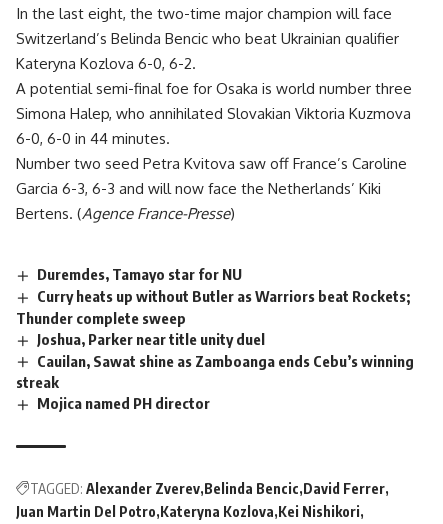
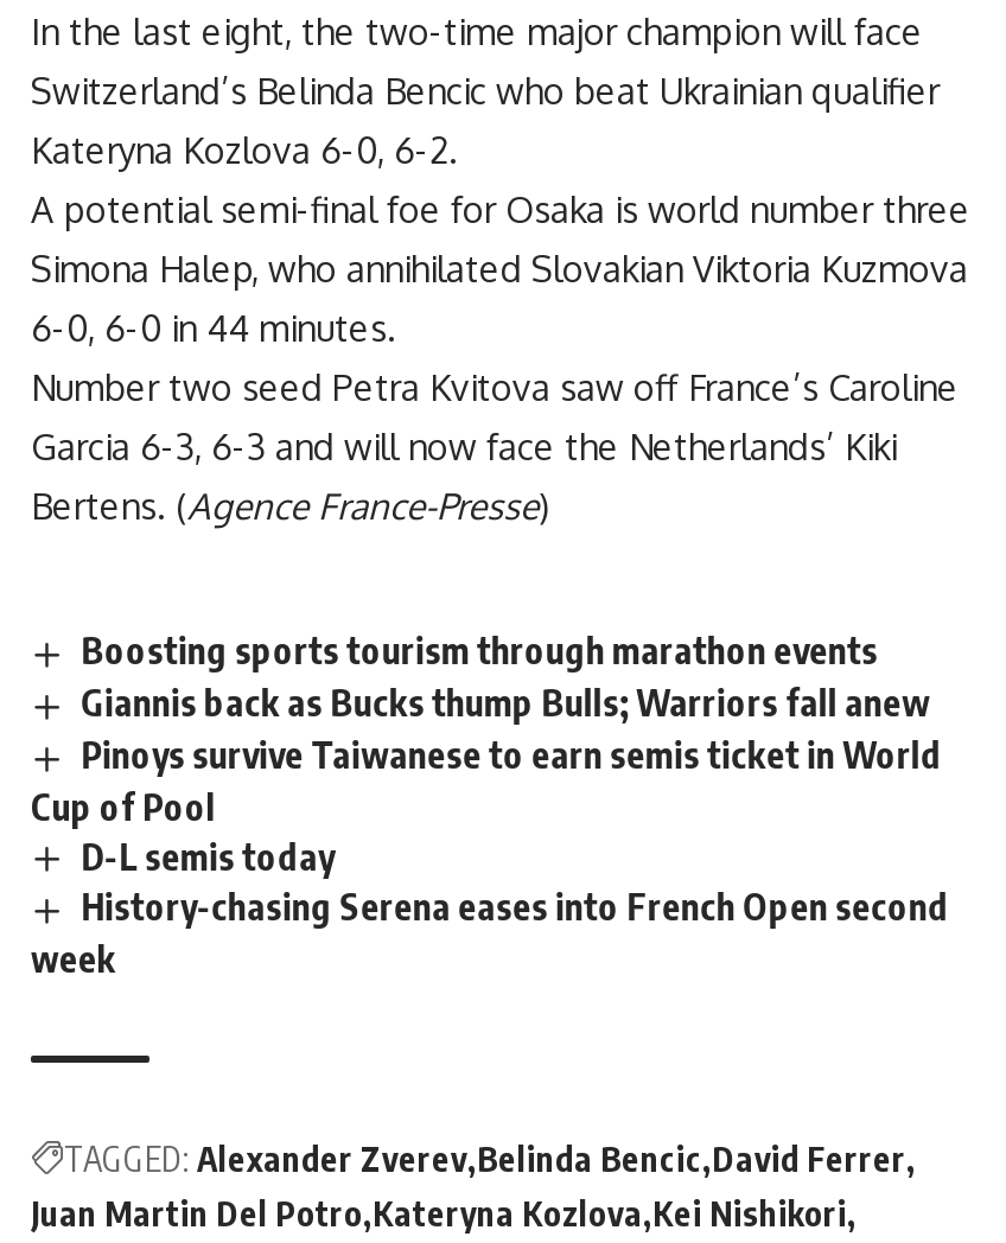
- Duremdes, Tamayo star for NU
- Curry heats up without Butler as Warriors beat Rockets;
- Thunder complete sweep
- Joshua, Parker near title unity duel
- Cauilan, Sawat shine as Zamboanga ends Cebu’s winning
- streak
- Mojica named PH director
+ Boosting sports tourism through marathon events
+ Giannis back as Bucks thump Bulls; Warriors fall anew
+ Pinoys survive Taiwanese to earn semis ticket in World
+ Cup of Pool
+ D-L semis today
+ History-chasing Serena eases into French Open second
+ week
